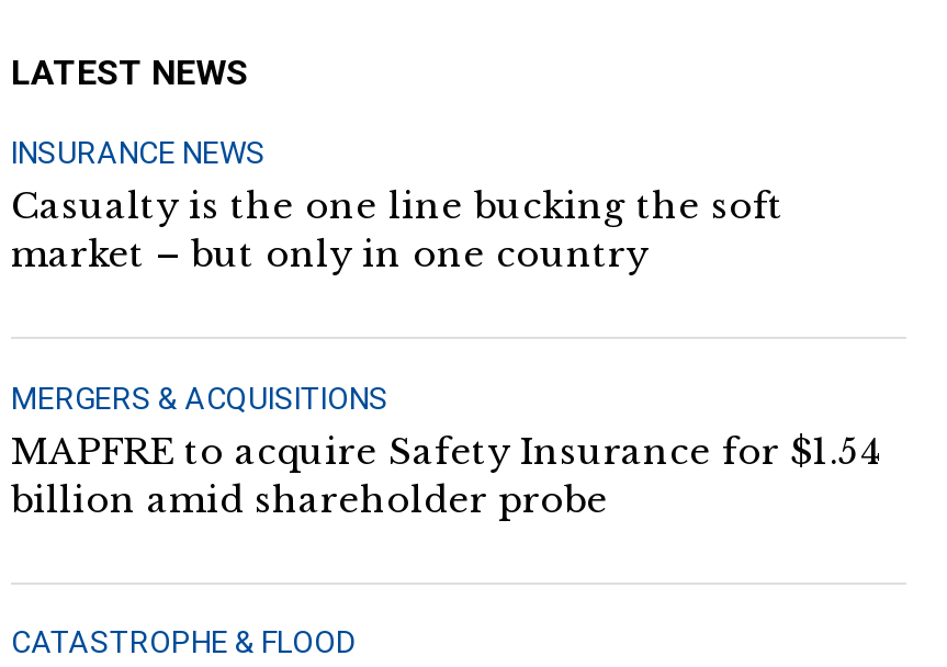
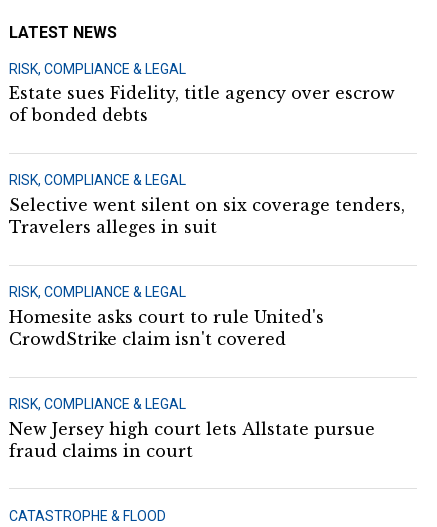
- INSURANCE NEWS
- Casualty is the one line bucking the soft
- market – but only in one country
- MERGERS & ACQUISITIONS
- MAPFRE to acquire Safety Insurance for $1.54
- billion amid shareholder probe
+ RISK, COMPLIANCE & LEGAL
+ Estate sues Fidelity, title agency over escrow
+ of bonded debts
+ RISK, COMPLIANCE & LEGAL
+ Selective went silent on six coverage tenders,
+ Travelers alleges in suit
+ RISK, COMPLIANCE & LEGAL
+ Homesite asks court to rule United's
+ CrowdStrike claim isn't covered
+ RISK, COMPLIANCE & LEGAL
+ New Jersey high court lets Allstate pursue
+ fraud claims in court
